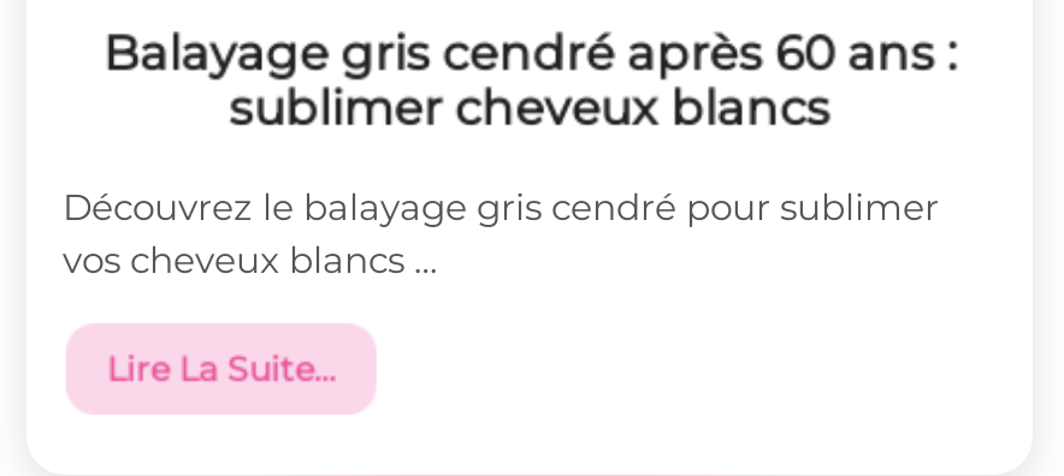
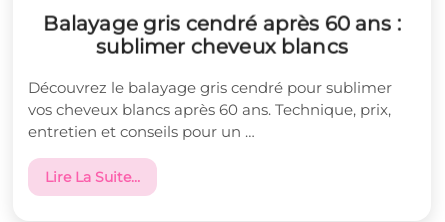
- vos cheveux blancs …
+ vos cheveux blancs après 60 ans. Technique, prix,
+ entretien et conseils pour un …
